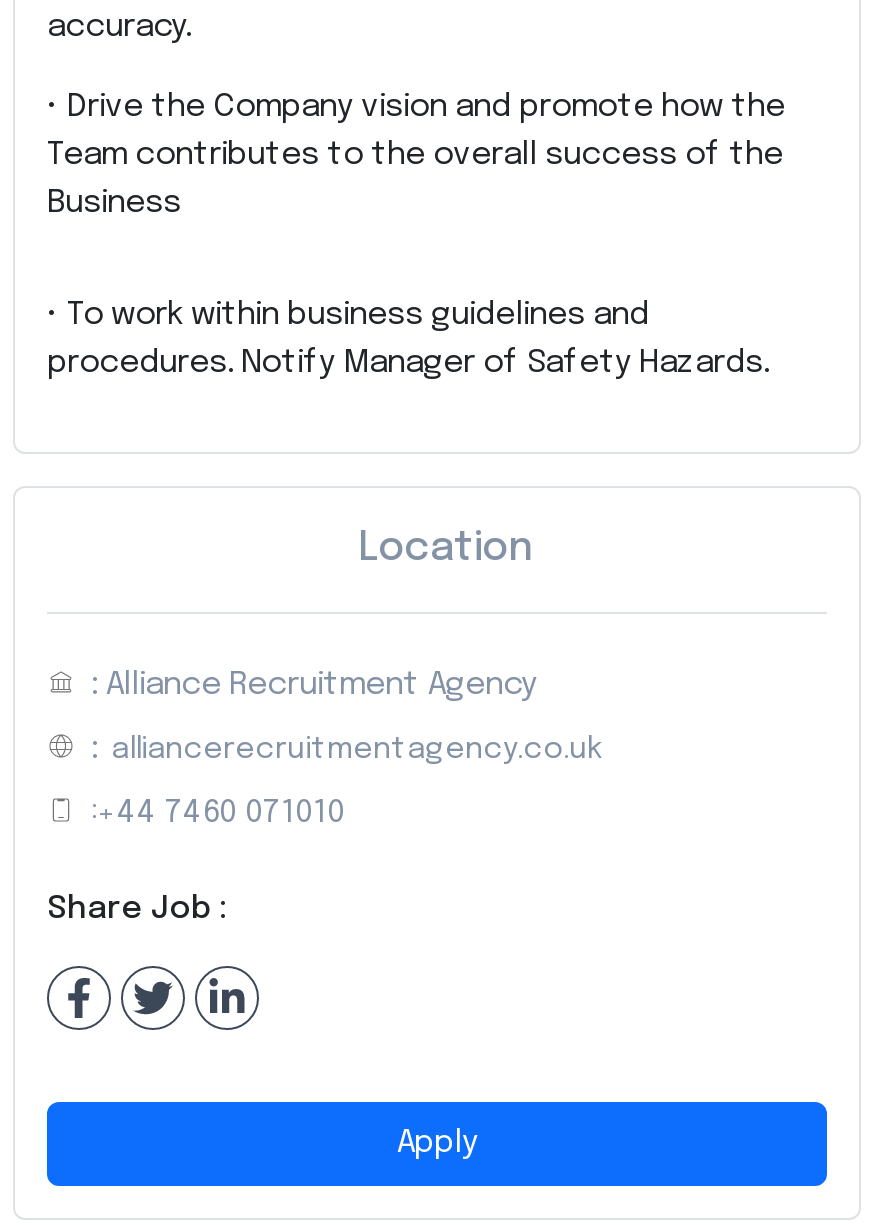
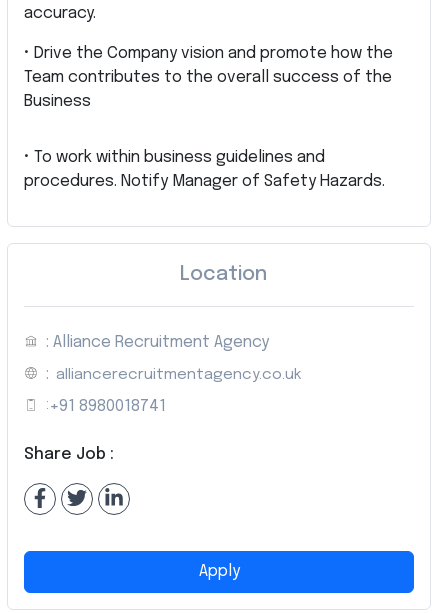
- :+44 7460 071010
+ :+91 8980018741
